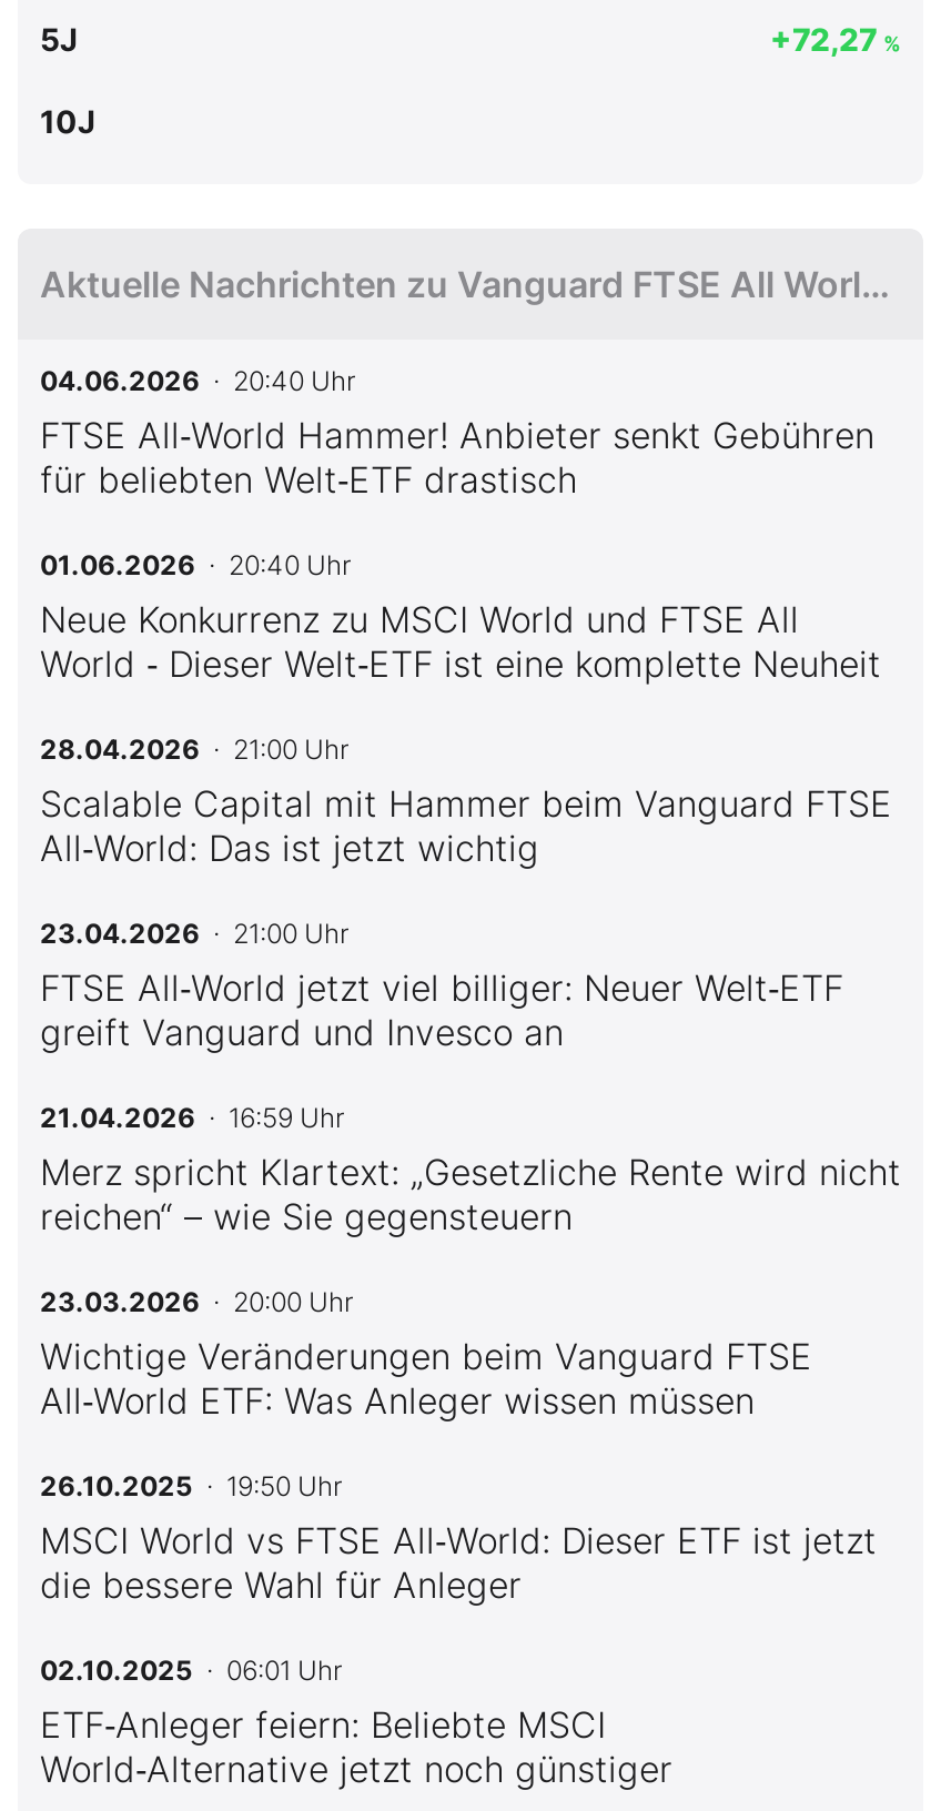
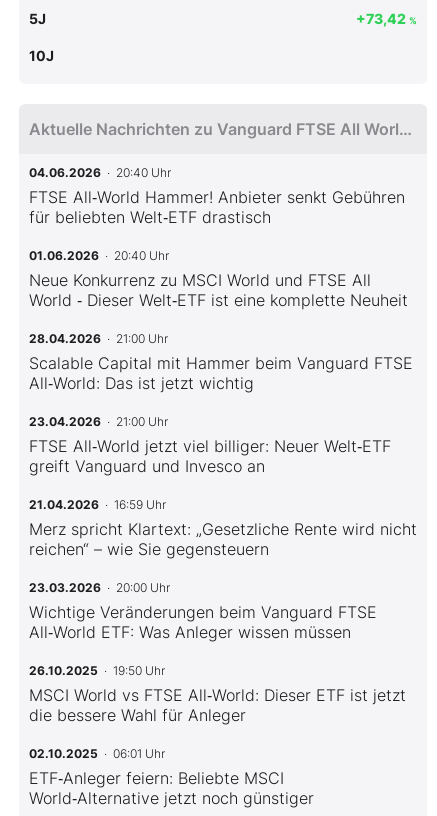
- +72,27%
+ +73,42%
